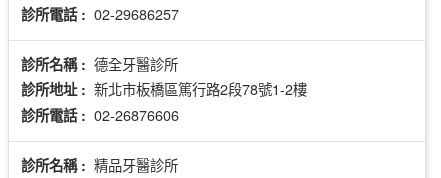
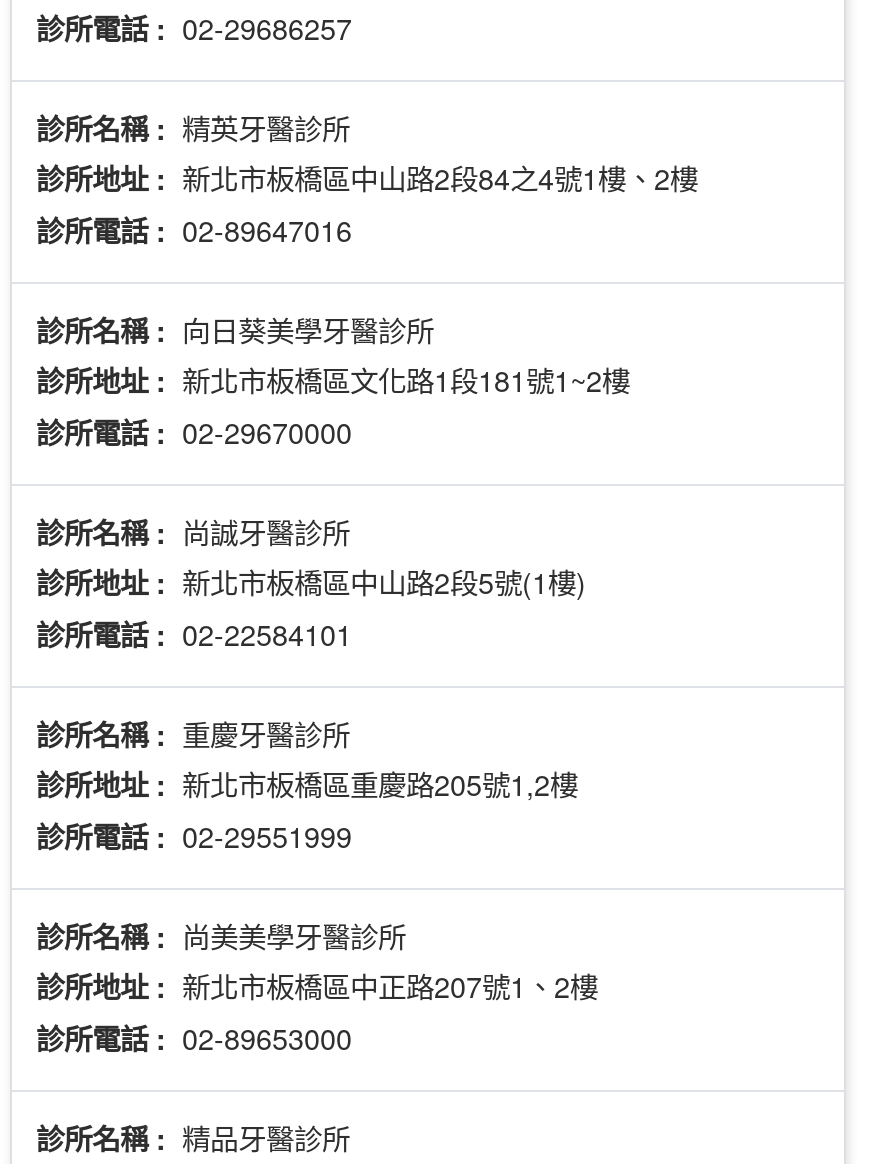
- 診所名稱 : 德全牙醫診所
- 診所地址 : 新北市板橋區篤行路2段78號1-2樓
- 診所電話 : 02-26876606
+ 診所名稱 : 精英牙醫診所
+ 診所地址 : 新北市板橋區中山路2段84之4號1樓、2樓
+ 診所電話 : 02-89647016
+ 診所名稱 : 向日葵美學牙醫診所
+ 診所地址 : 新北市板橋區文化路1段181號1~2樓
+ 診所電話 : 02-29670000
+ 診所名稱 : 尚誠牙醫診所
+ 診所地址 : 新北市板橋區中山路2段5號(1樓)
+ 診所電話 : 02-22584101
+ 診所名稱 : 重慶牙醫診所
+ 診所地址 : 新北市板橋區重慶路205號1,2樓
+ 診所電話 : 02-29551999
+ 診所名稱 : 尚美美學牙醫診所
+ 診所地址 : 新北市板橋區中正路207號1、2樓
+ 診所電話 : 02-89653000
